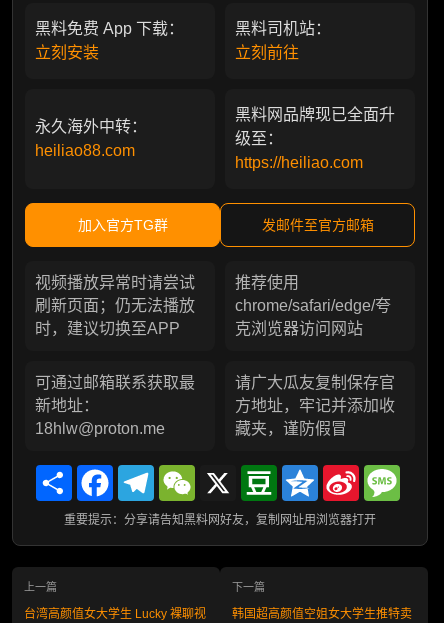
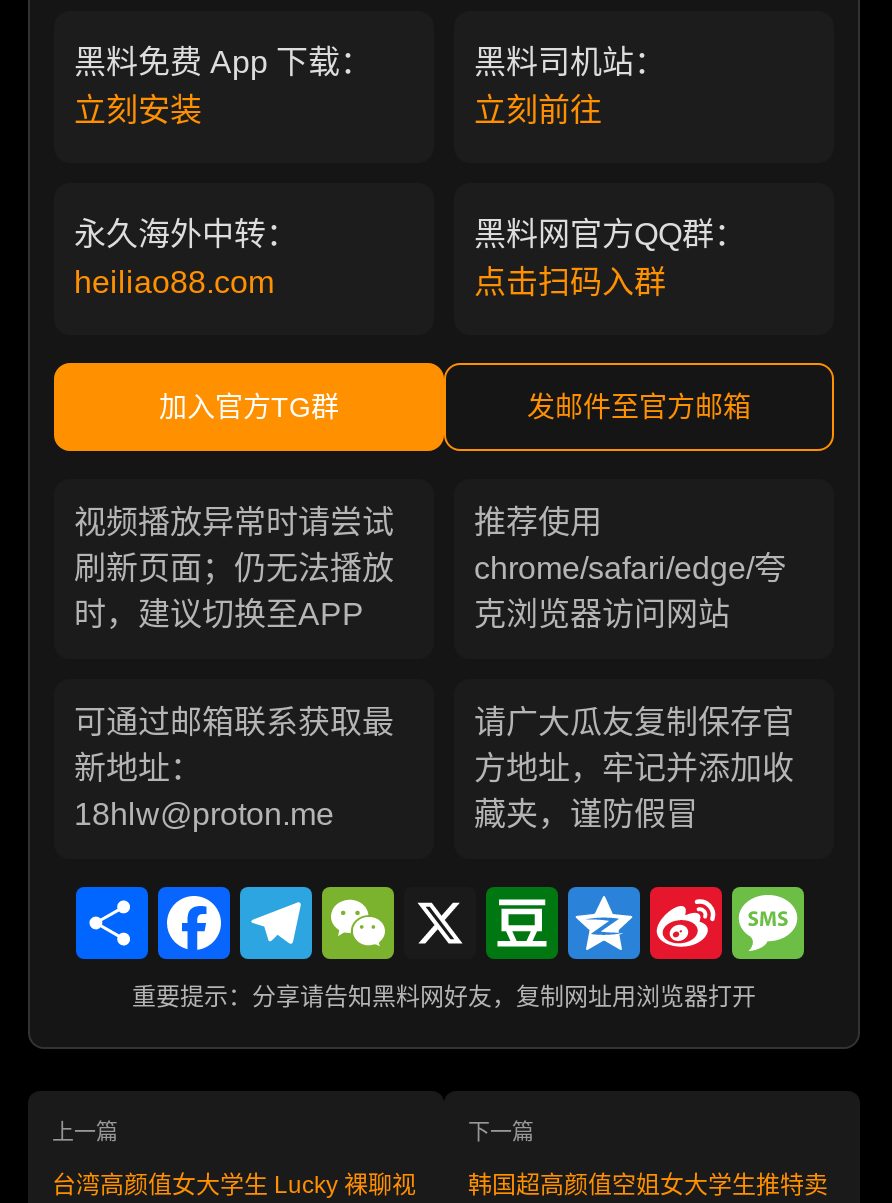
- 黑料网品牌现已全面升
- 级至：
- https://heiliao.com
+ 黑料网官方QQ群：
+ 点击扫码入群
